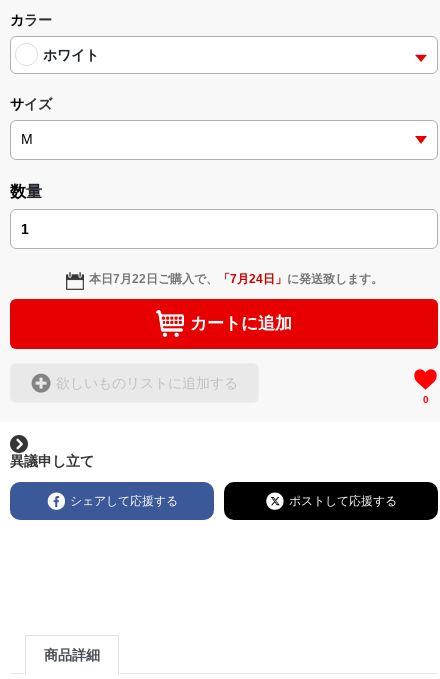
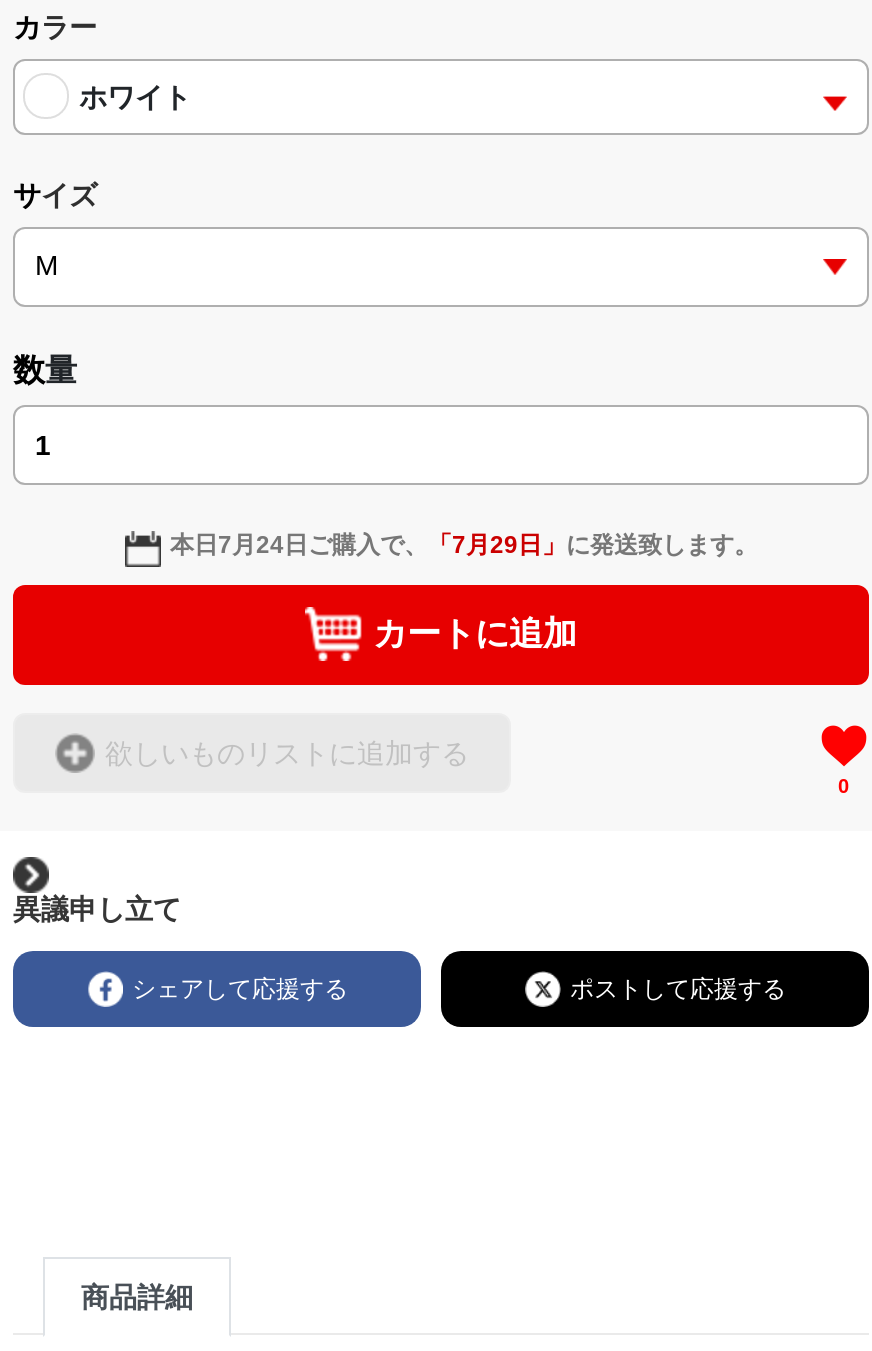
- 本日7月22日ご購入で、「7月24日」に発送致します。
+ 本日7月24日ご購入で、「7月29日」に発送致します。
